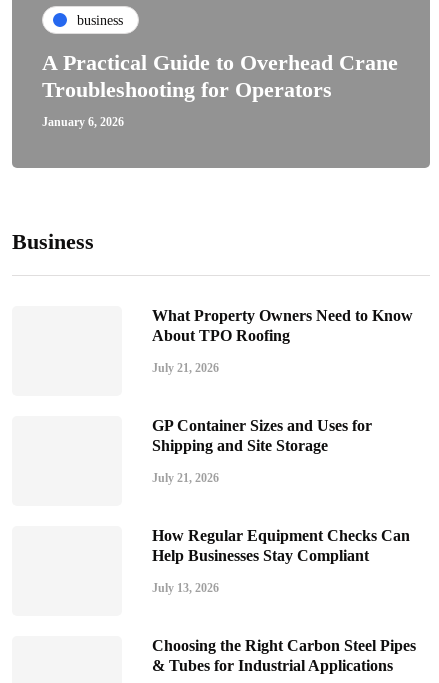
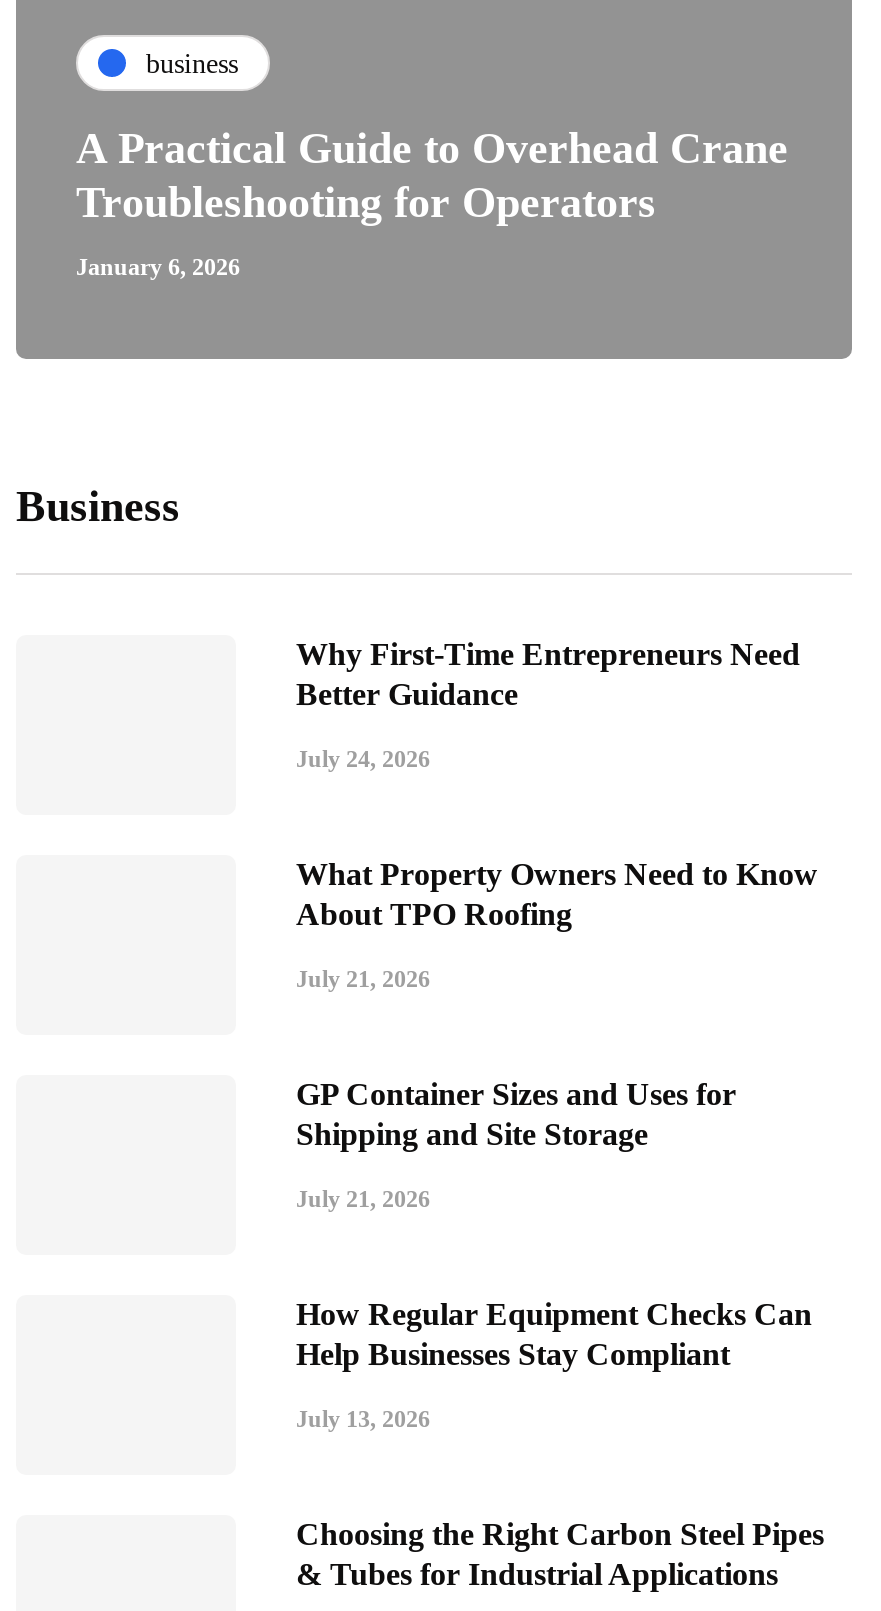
+ Why First-Time Entrepreneurs Need
+ Better Guidance
+ July 24, 2026
